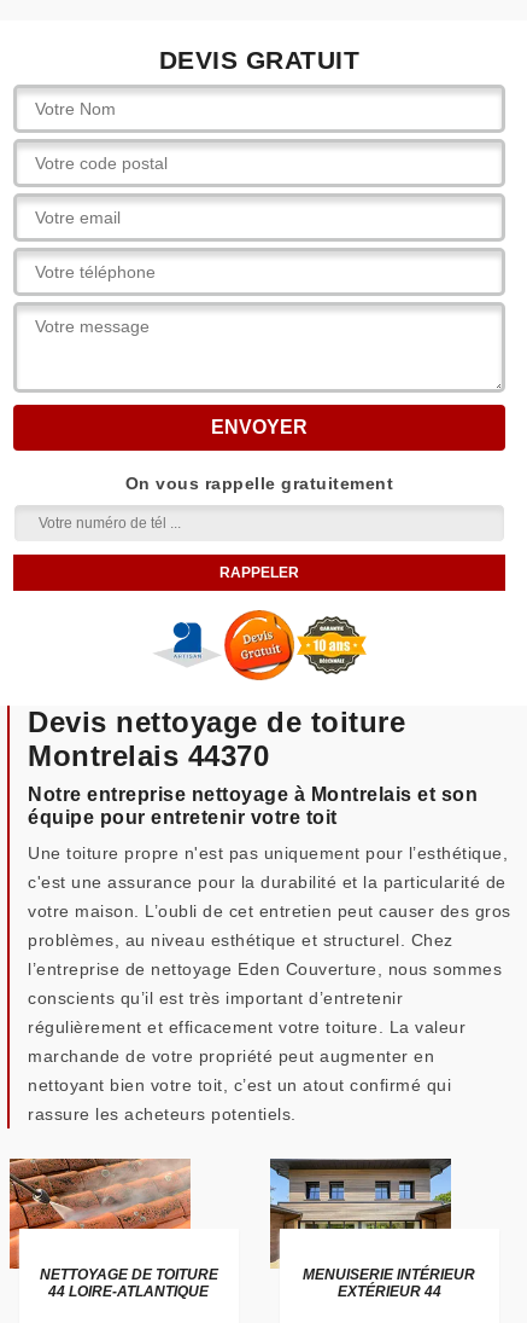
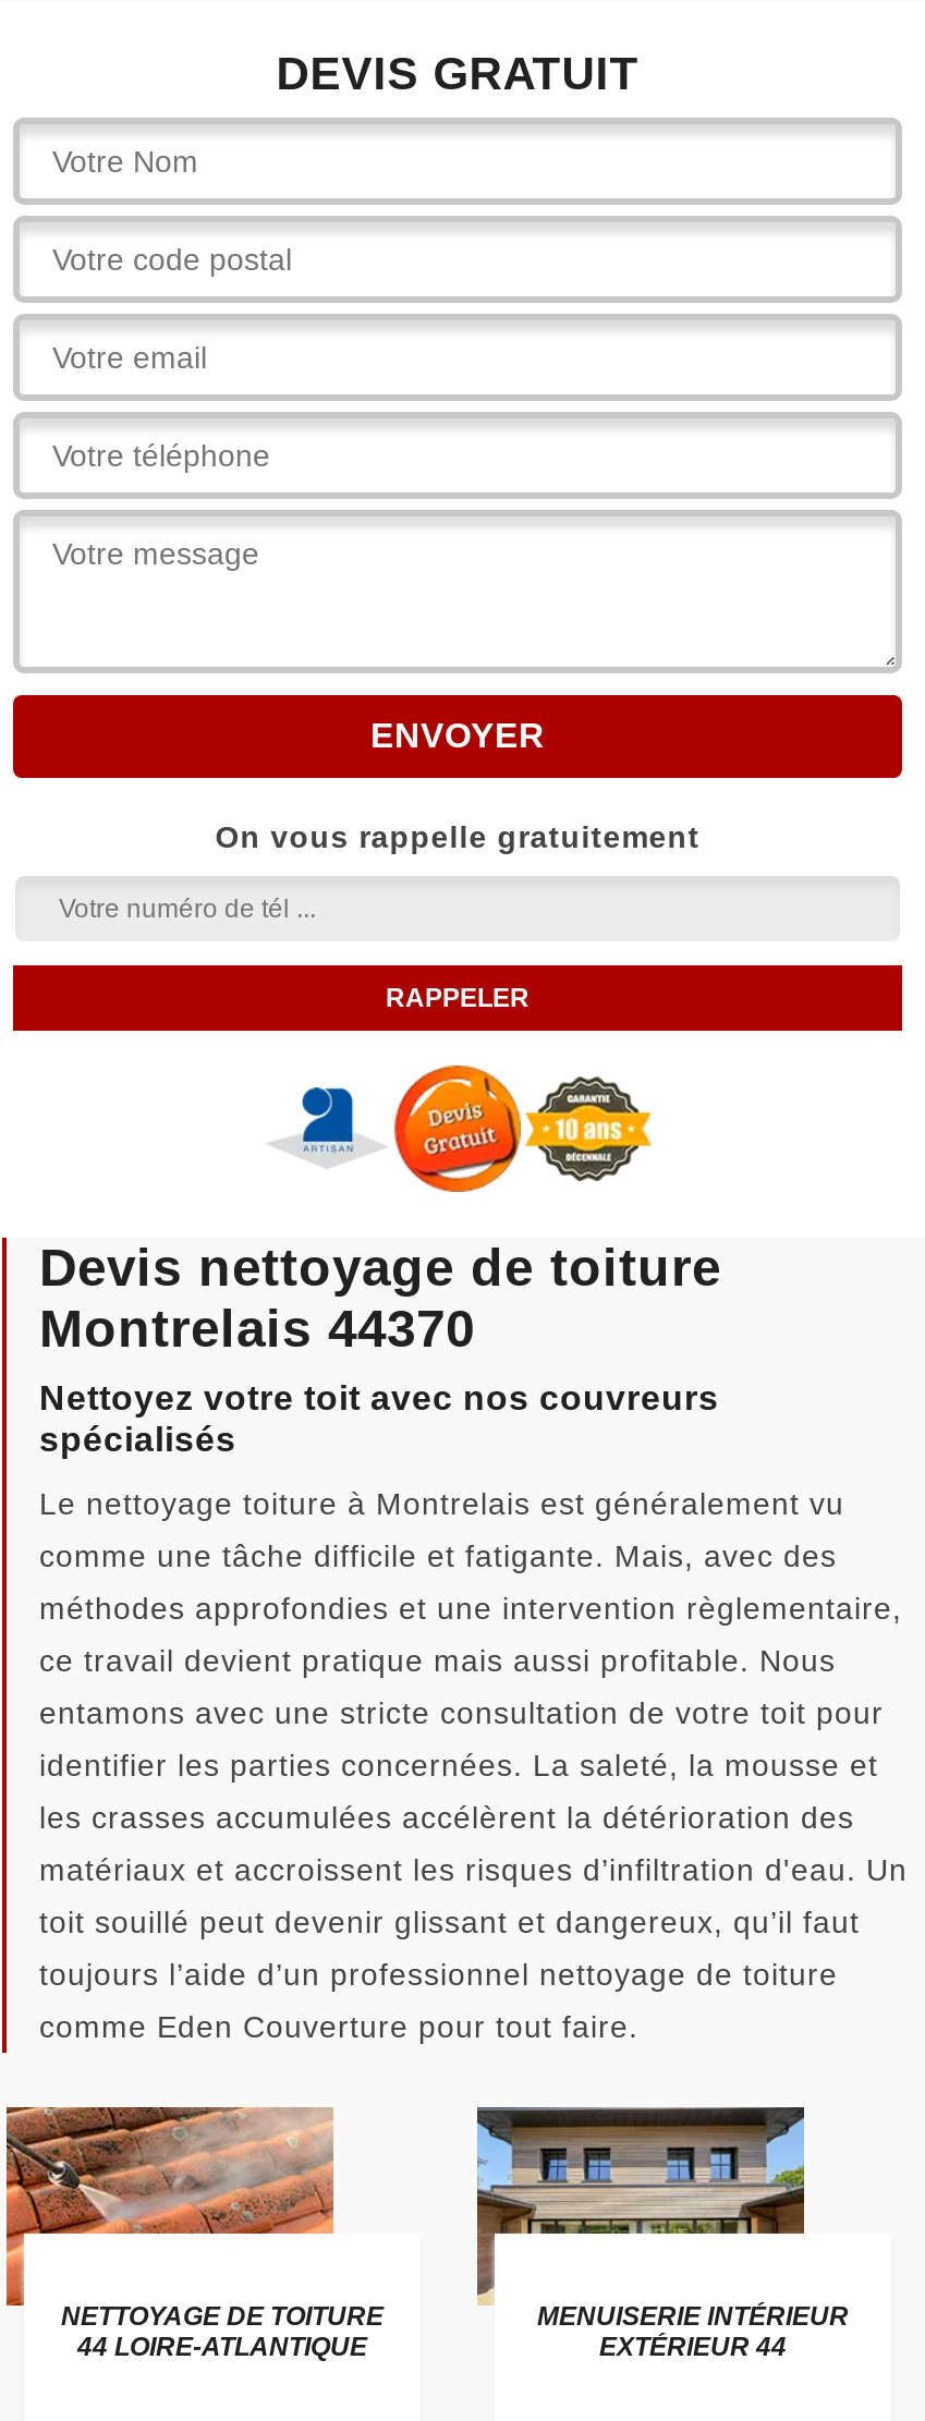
- Notre entreprise nettoyage à Montrelais et son
- équipe pour entretenir votre toit
- Une toiture propre n'est pas uniquement pour l’esthétique,
- c'est une assurance pour la durabilité et la particularité de
- votre maison. L’oubli de cet entretien peut causer des gros
- problèmes, au niveau esthétique et structurel. Chez
- l’entreprise de nettoyage Eden Couverture, nous sommes
- conscients qu’il est très important d’entretenir
- régulièrement et efficacement votre toiture. La valeur
- marchande de votre propriété peut augmenter en
- nettoyant bien votre toit, c’est un atout confirmé qui
- rassure les acheteurs potentiels.
+ Nettoyez votre toit avec nos couvreurs
+ spécialisés
+ Le nettoyage toiture à Montrelais est généralement vu
+ comme une tâche difficile et fatigante. Mais, avec des
+ méthodes approfondies et une intervention règlementaire,
+ ce travail devient pratique mais aussi profitable. Nous
+ entamons avec une stricte consultation de votre toit pour
+ identifier les parties concernées. La saleté, la mousse et
+ les crasses accumulées accélèrent la détérioration des
+ matériaux et accroissent les risques d’infiltration d'eau. Un
+ toit souillé peut devenir glissant et dangereux, qu’il faut
+ toujours l’aide d’un professionnel nettoyage de toiture
+ comme Eden Couverture pour tout faire.
